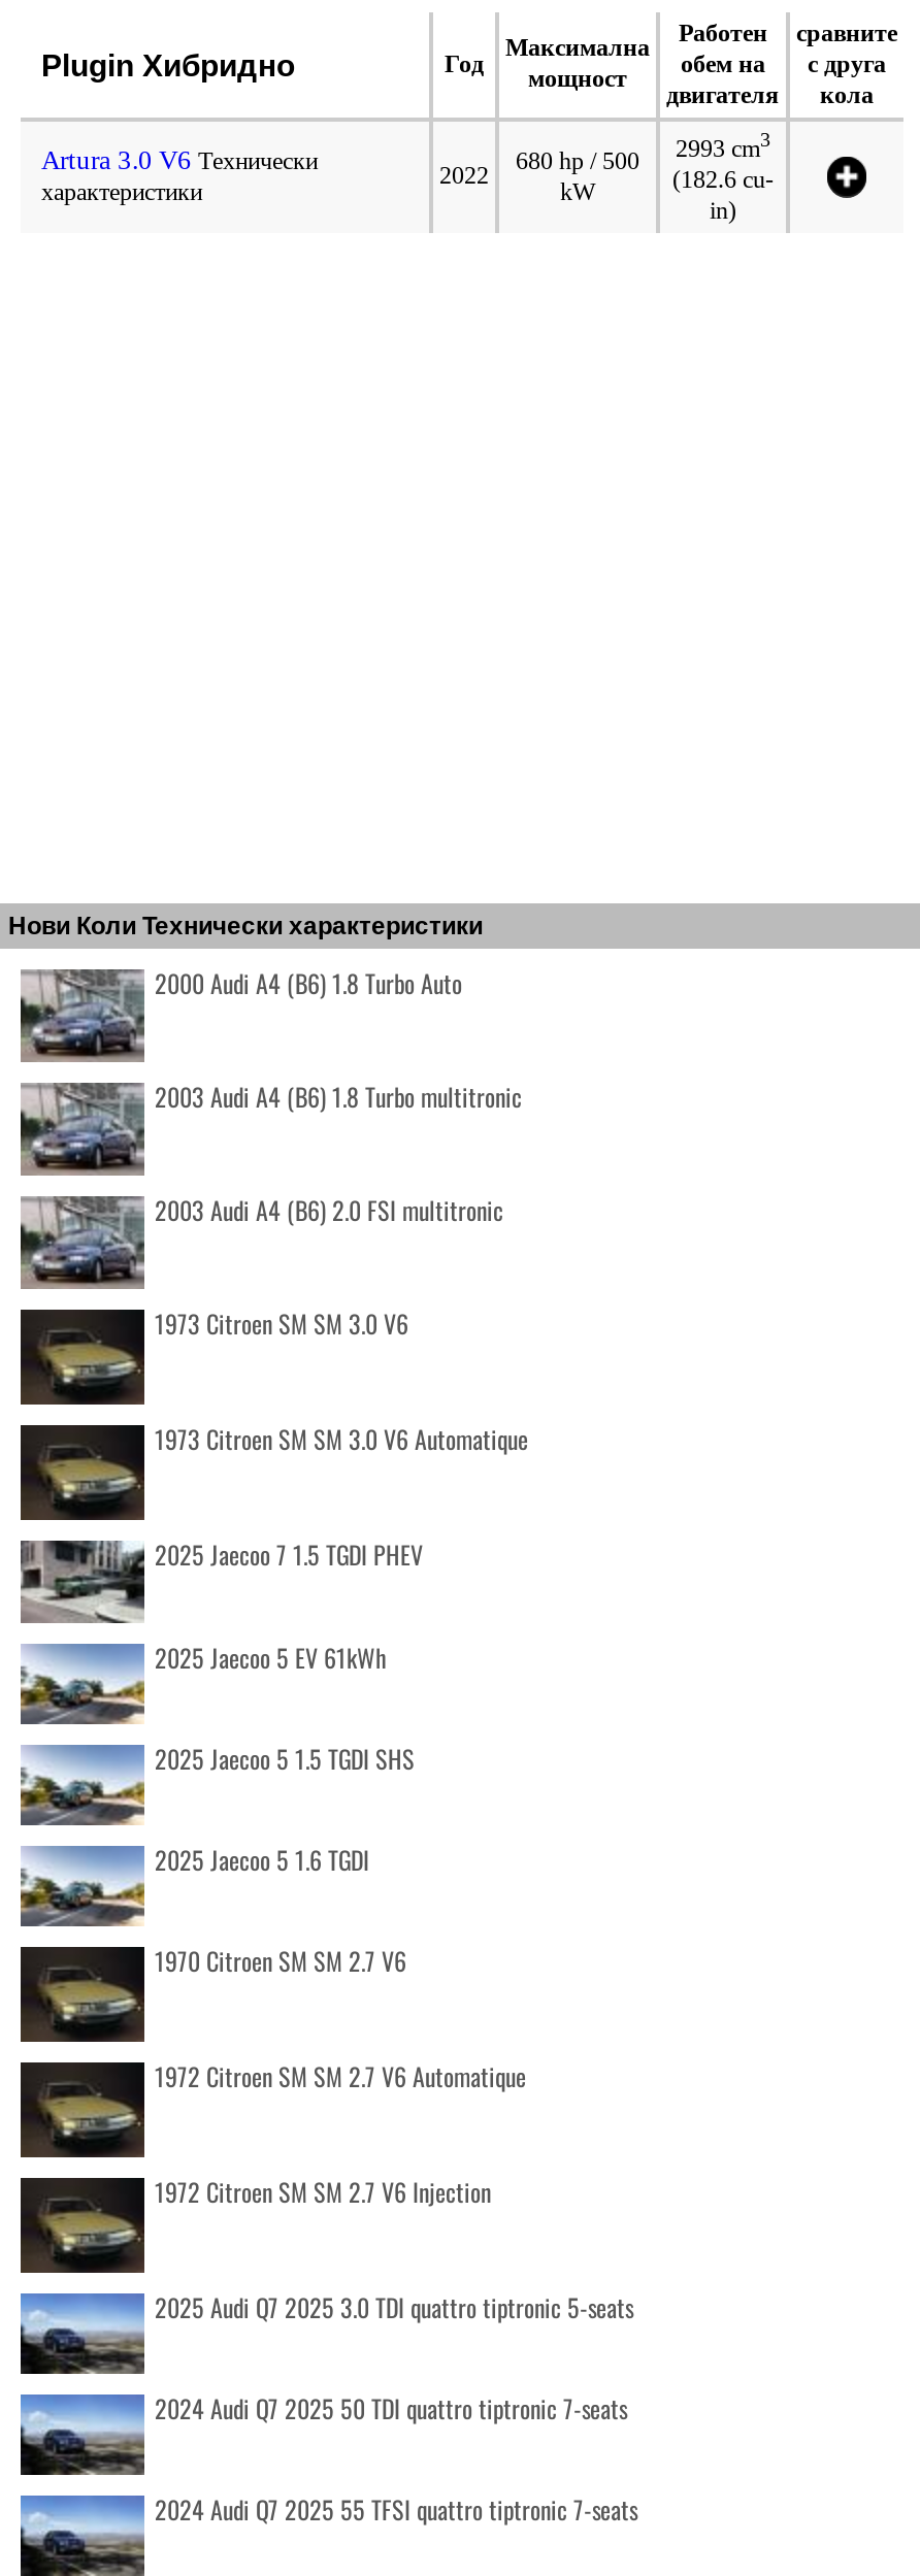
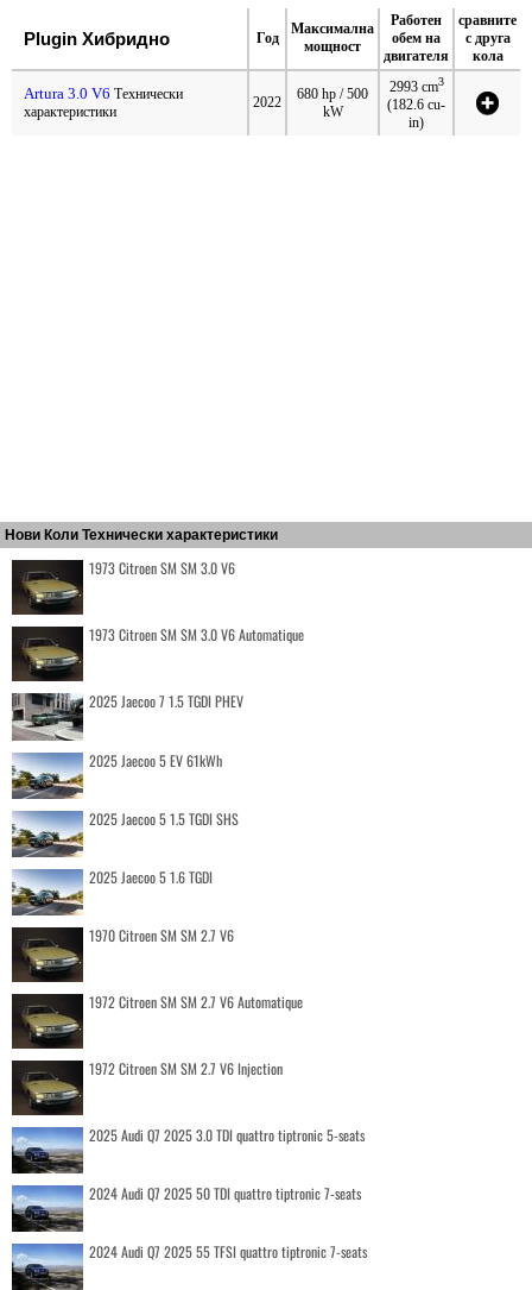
- [image]
- 2000 Audi A4 (B6) 1.8 Turbo Auto
- 2003 Audi A4 (B6) 1.8 Turbo multitronic
- 2003 Audi A4 (B6) 2.0 FSI multitronic

- [image]

- [image]
